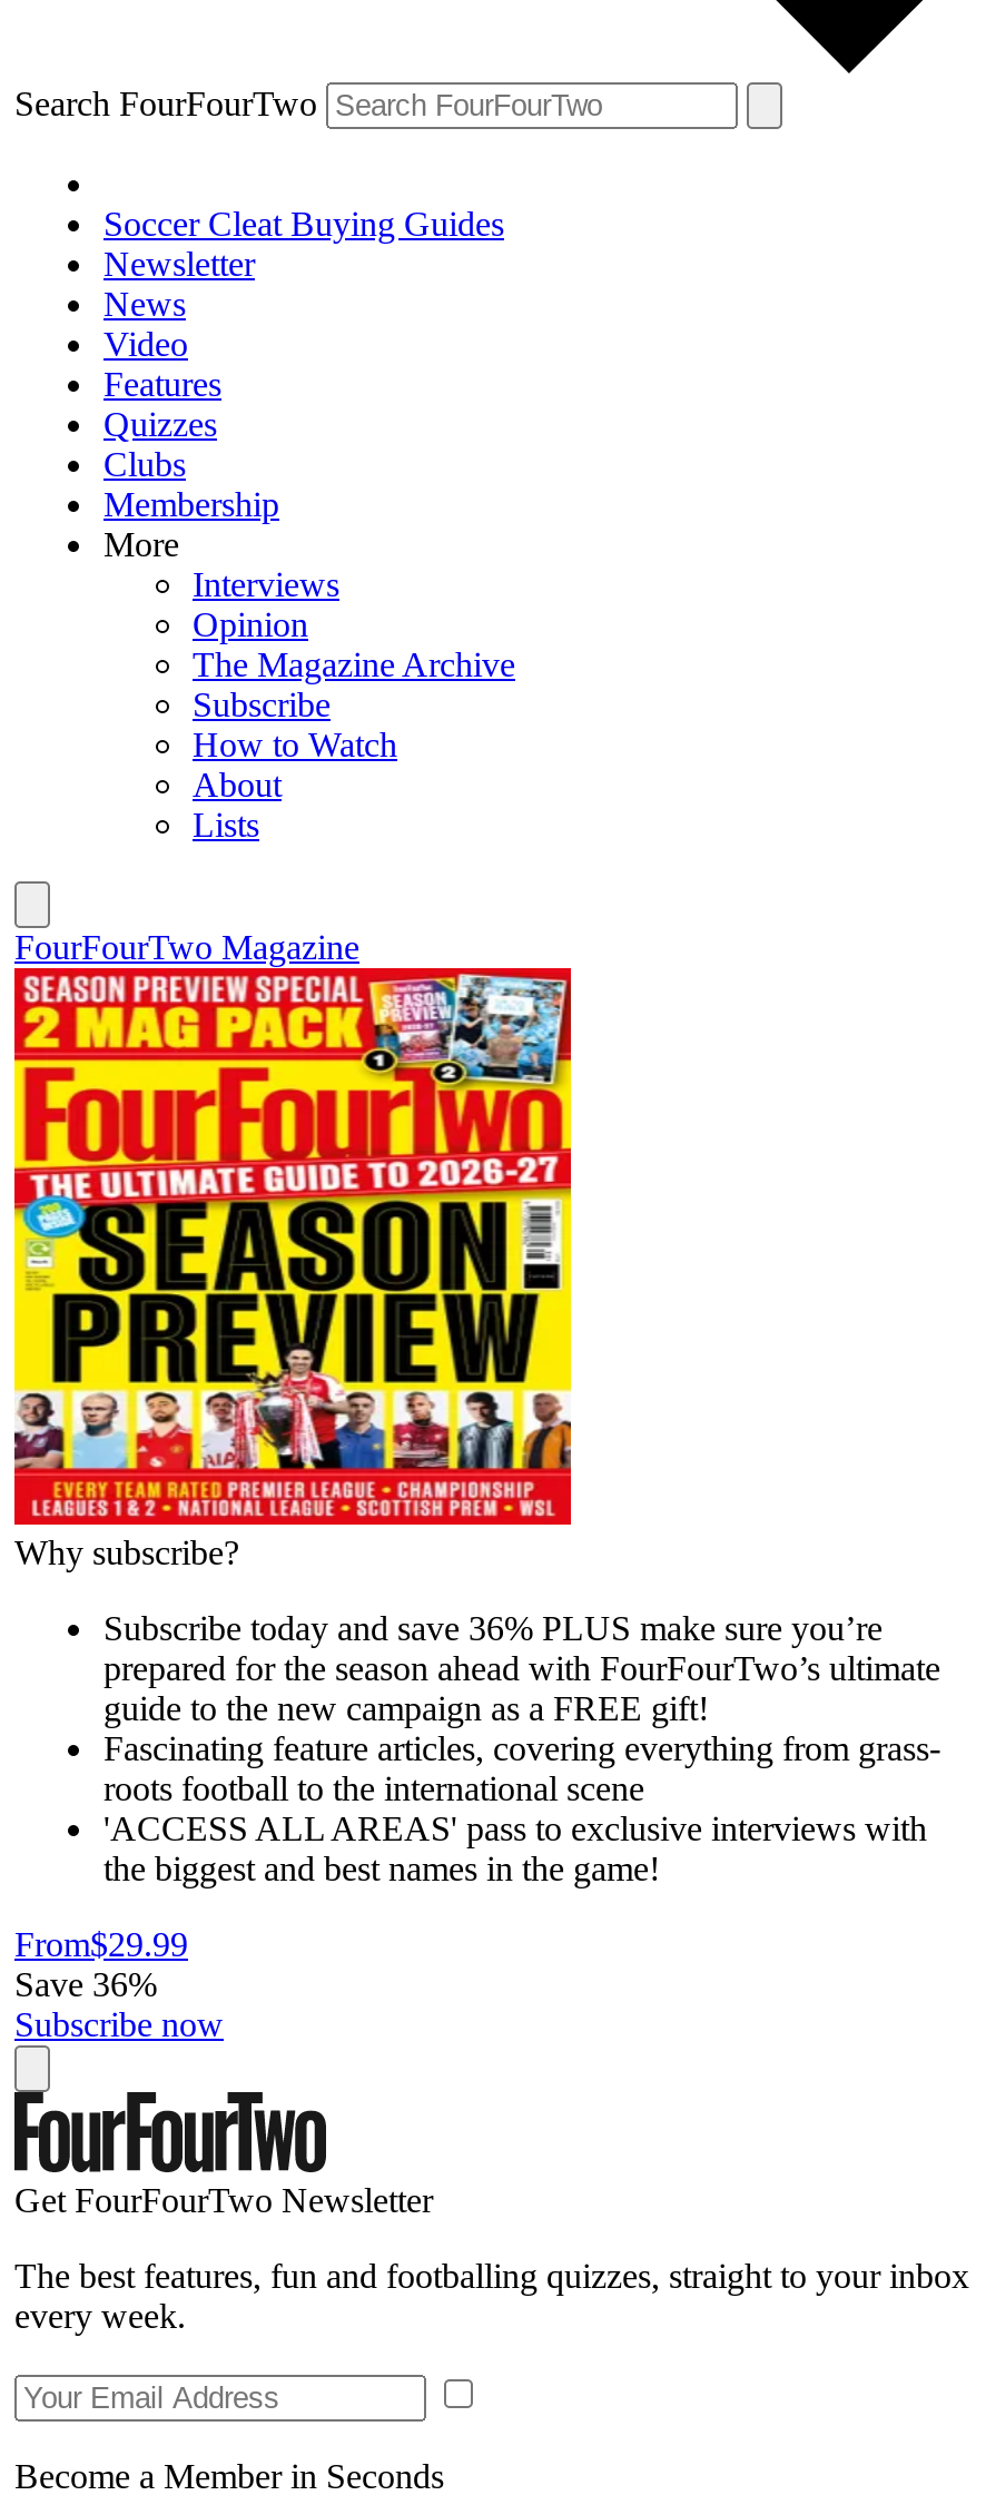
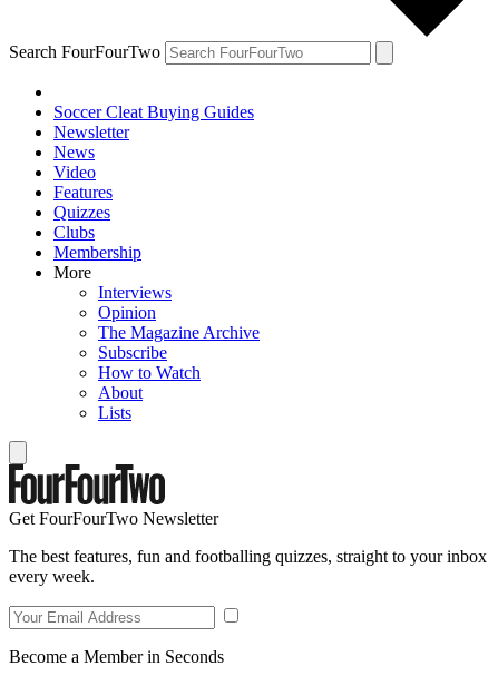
- FourFourTwo Magazine

- [image]
- Why subscribe?
- Subscribe today and save 36% PLUS make sure you’re
- prepared for the season ahead with FourFourTwo’s ultimate
- guide to the new campaign as a FREE gift!
- Fascinating feature articles, covering everything from grass-
- roots football to the international scene
- 'ACCESS ALL AREAS' pass to exclusive interviews with
- the biggest and best names in the game!
- From$29.99
- Save 36%
- Subscribe now
